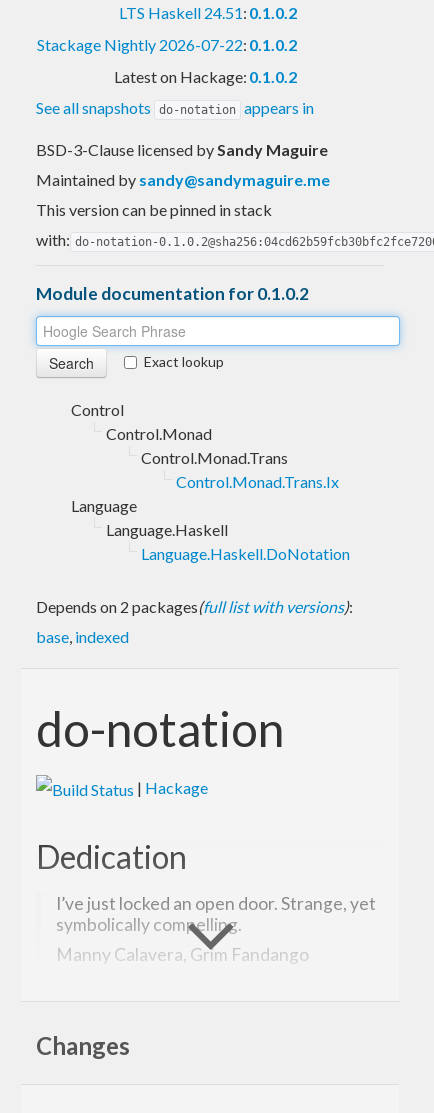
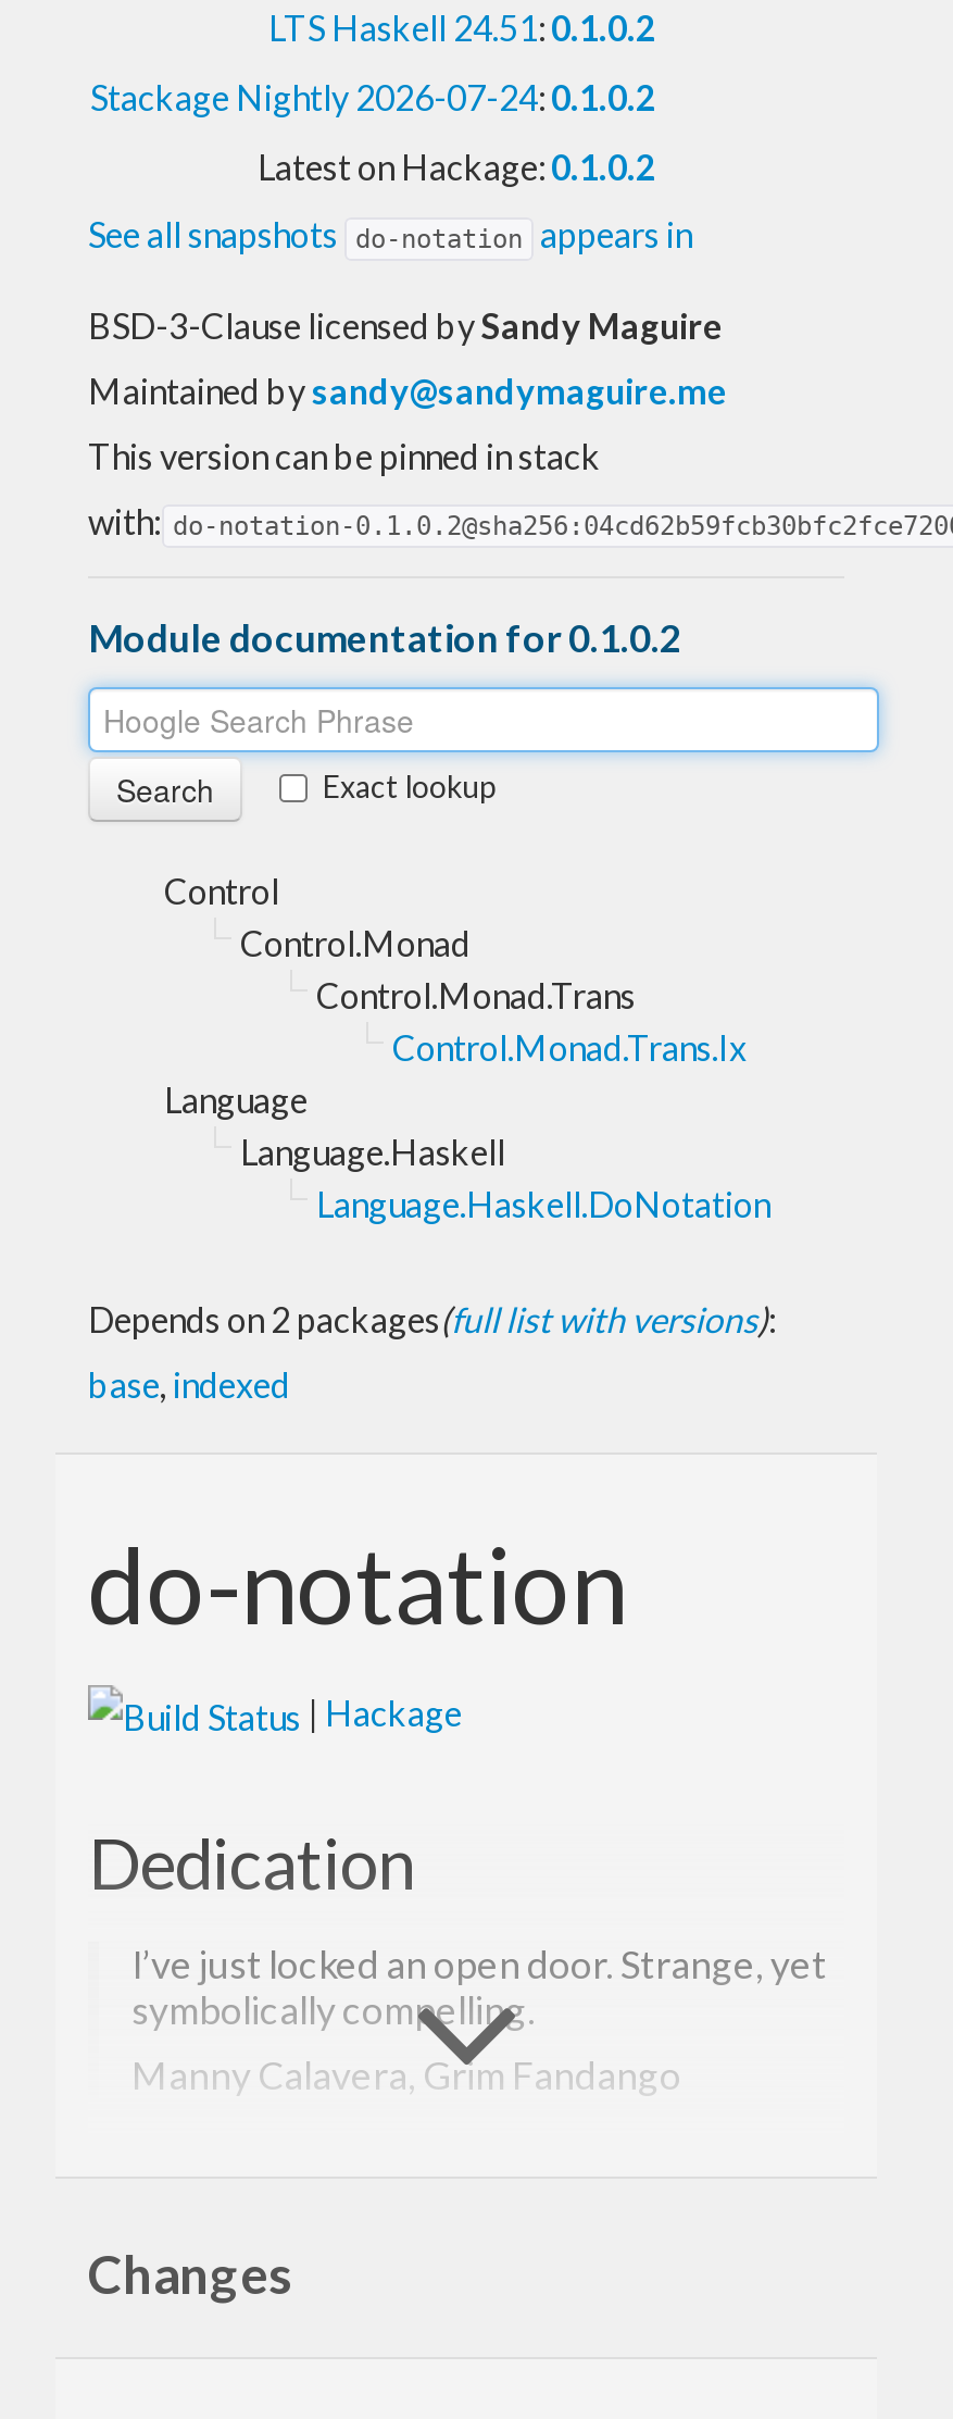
- Stackage Nightly 2026-07-22: 0.1.0.2
+ Stackage Nightly 2026-07-24: 0.1.0.2
